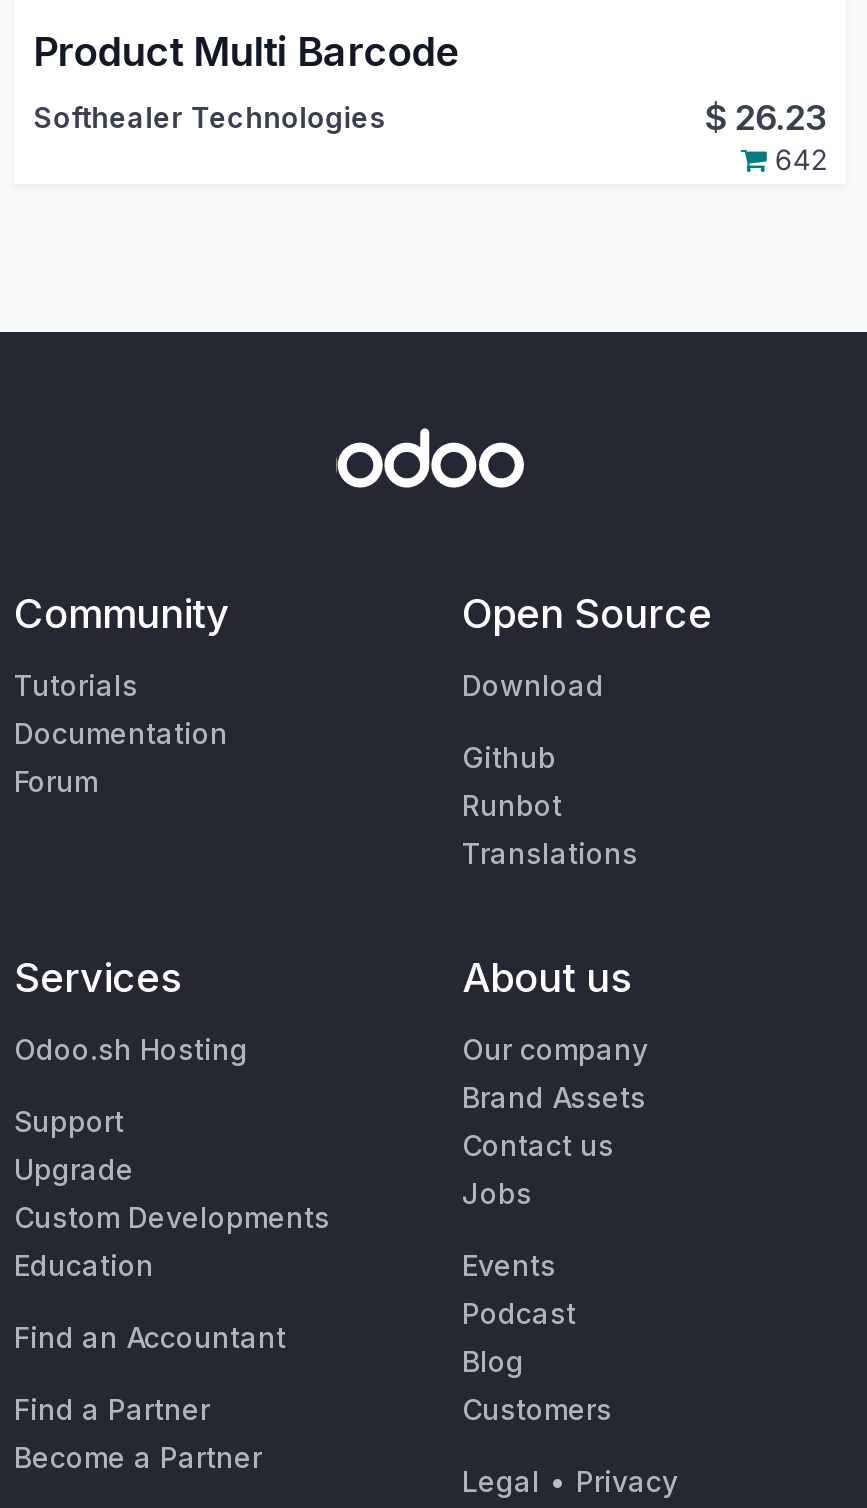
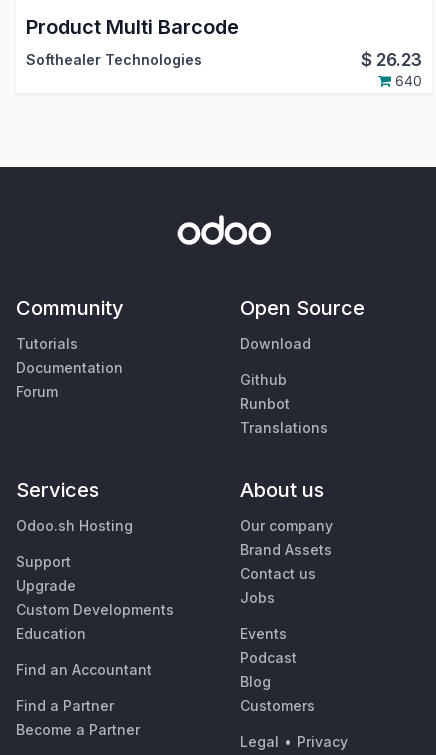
- 642
+ 640
